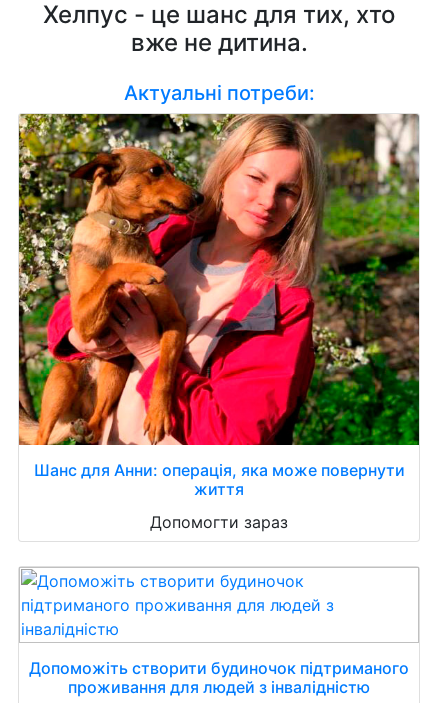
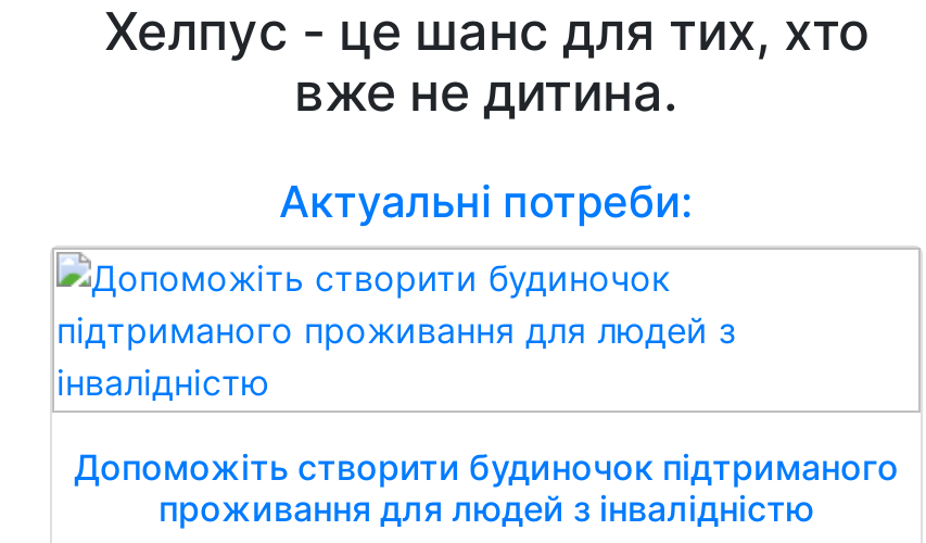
- [image]
- Шанс для Анни: операція, яка може повернути
- життя
- Допомогти зараз
